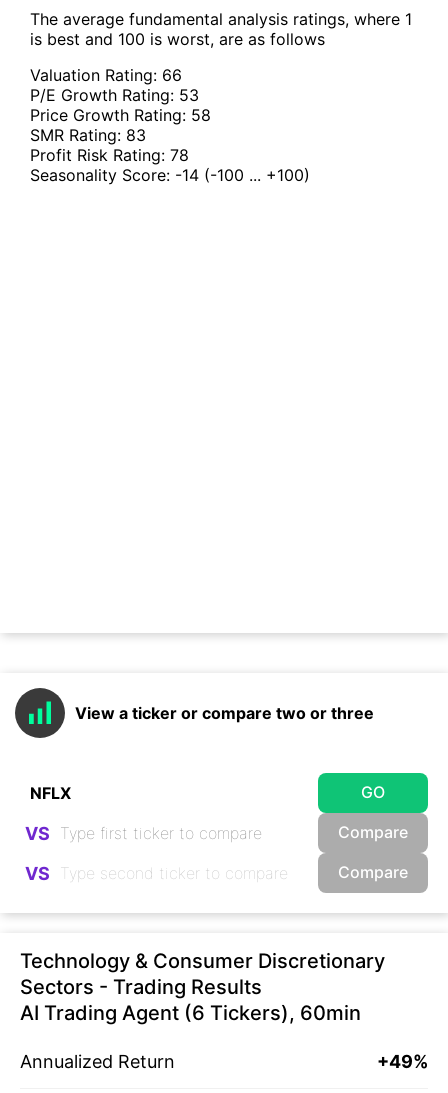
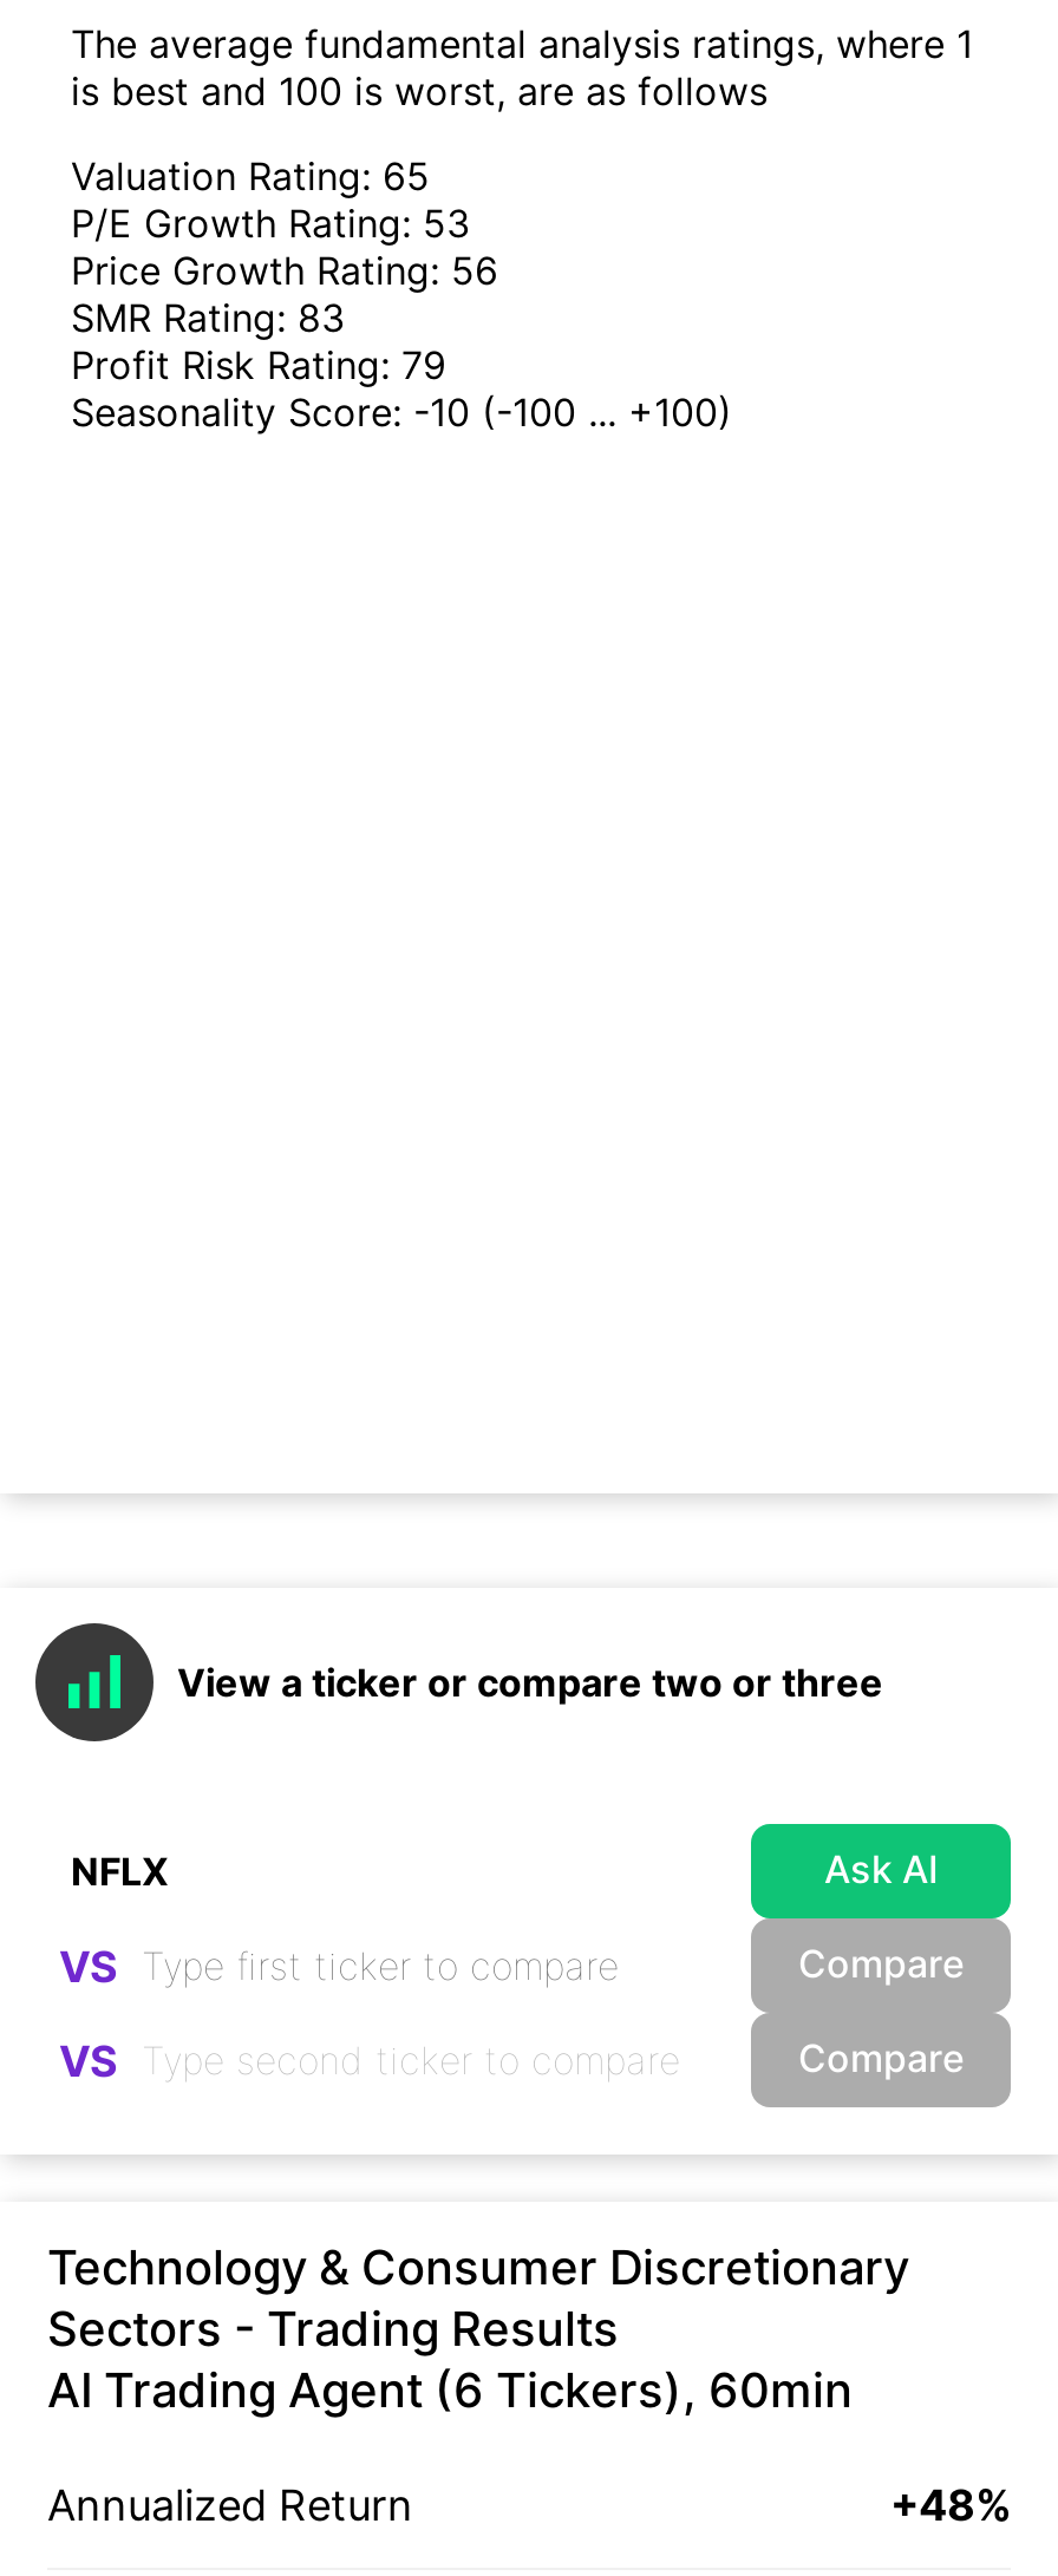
- Valuation Rating: 66
+ Valuation Rating: 65

- Price Growth Rating: 58
+ Price Growth Rating: 56

- Profit Risk Rating: 78
+ Profit Risk Rating: 79

- Seasonality Score: -14 (-100 ... +100)
+ Seasonality Score: -10 (-100 ... +100)

- GO
+ Ask AI

- +49%
+ +48%
